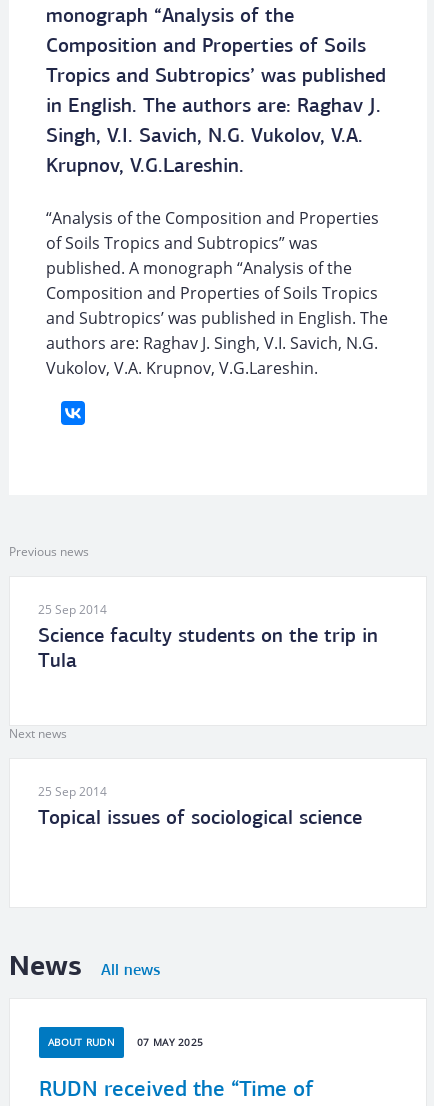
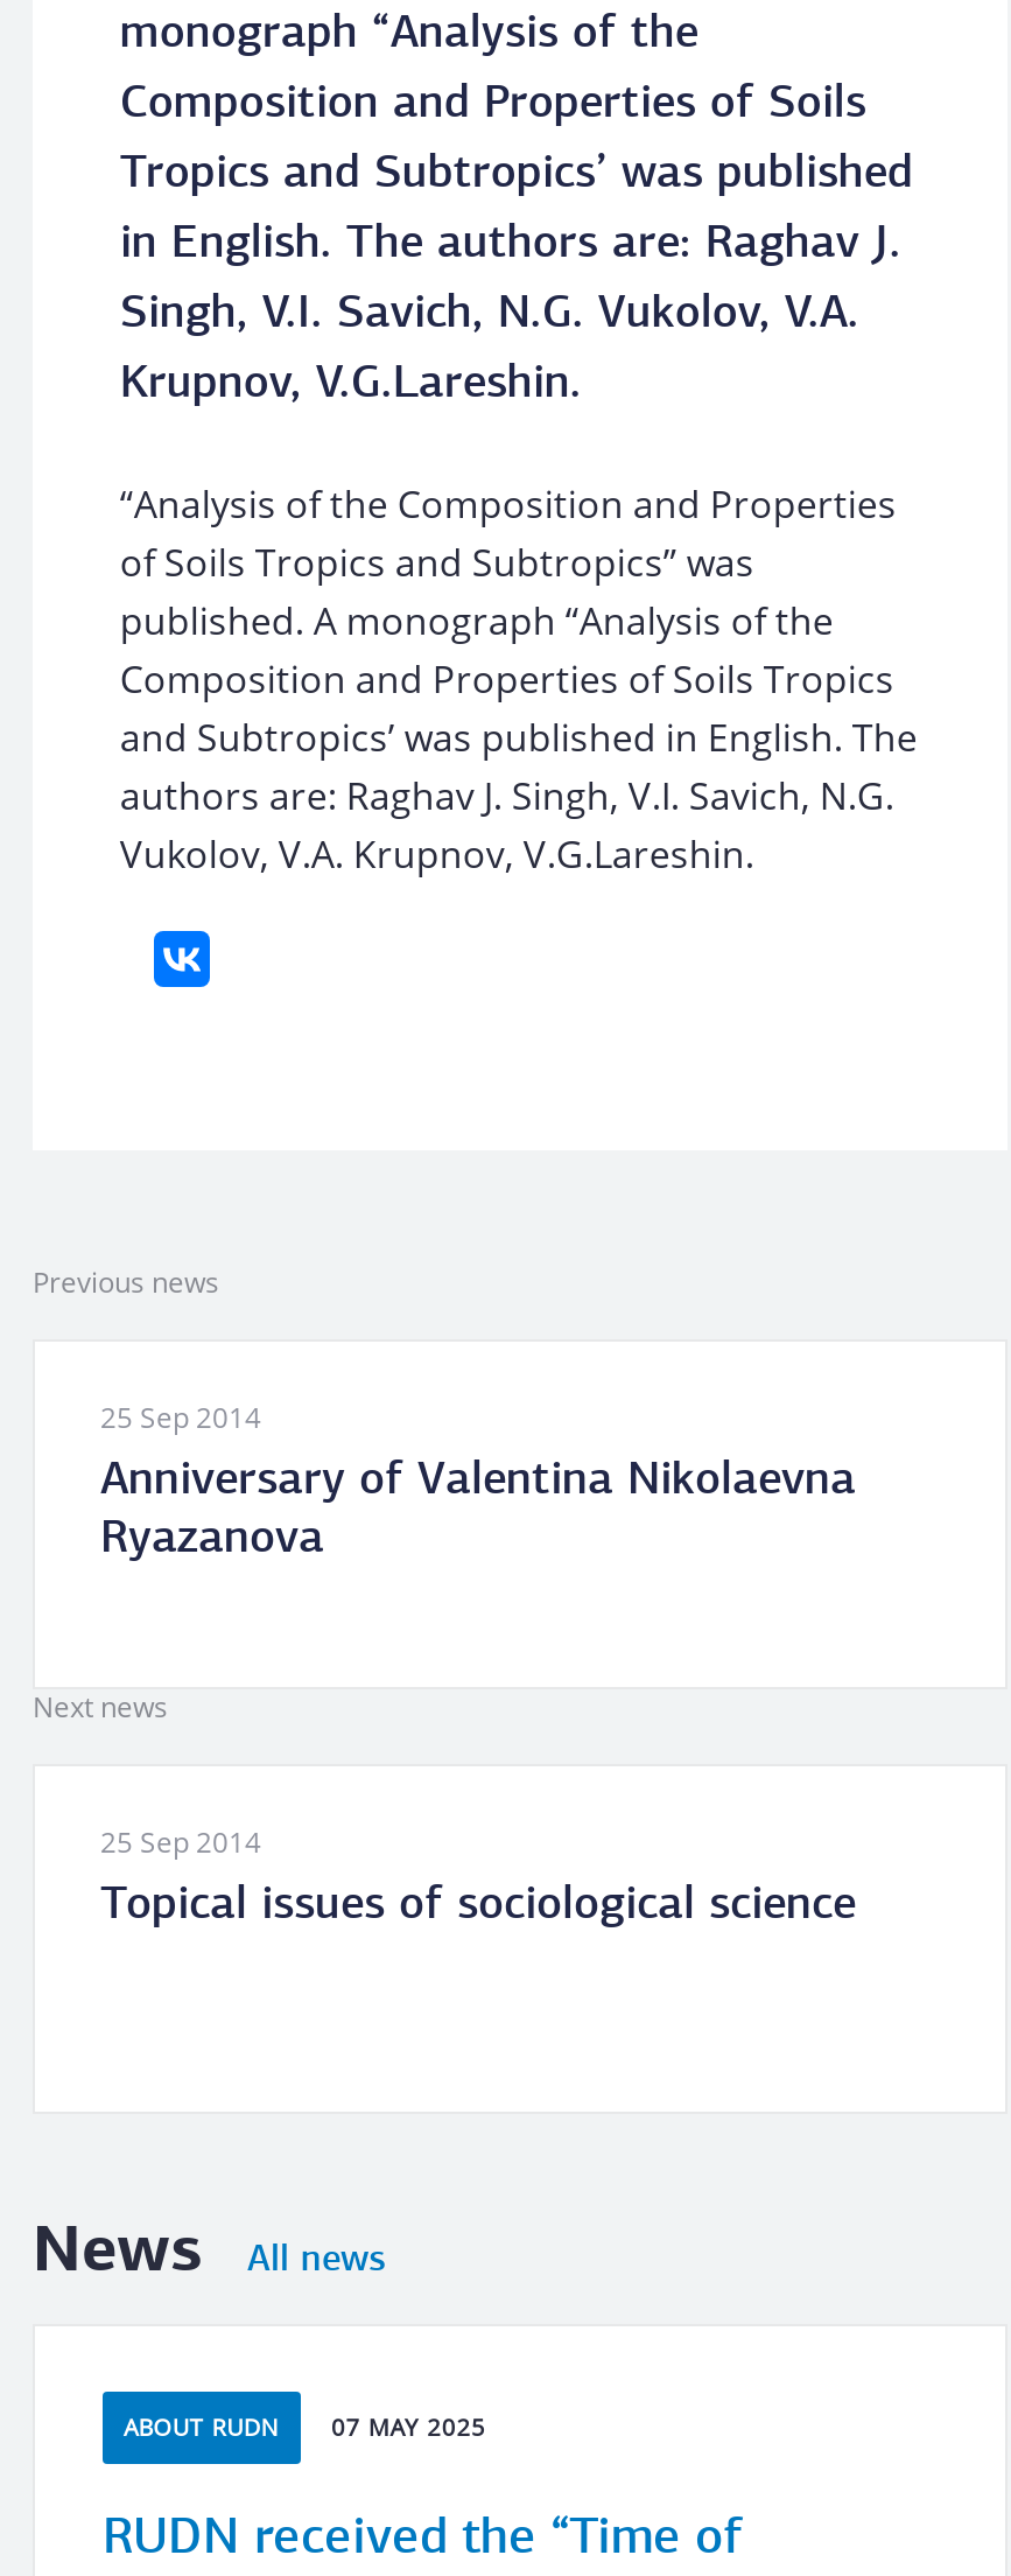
- Science faculty students on the trip in
- Tula
+ Anniversary of Valentina Nikolaevna
+ Ryazanova
